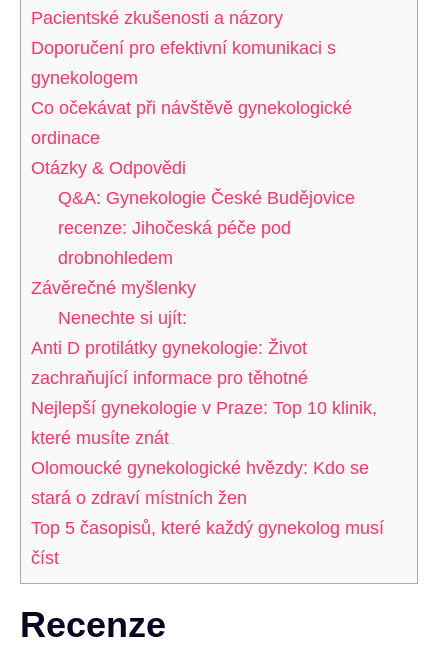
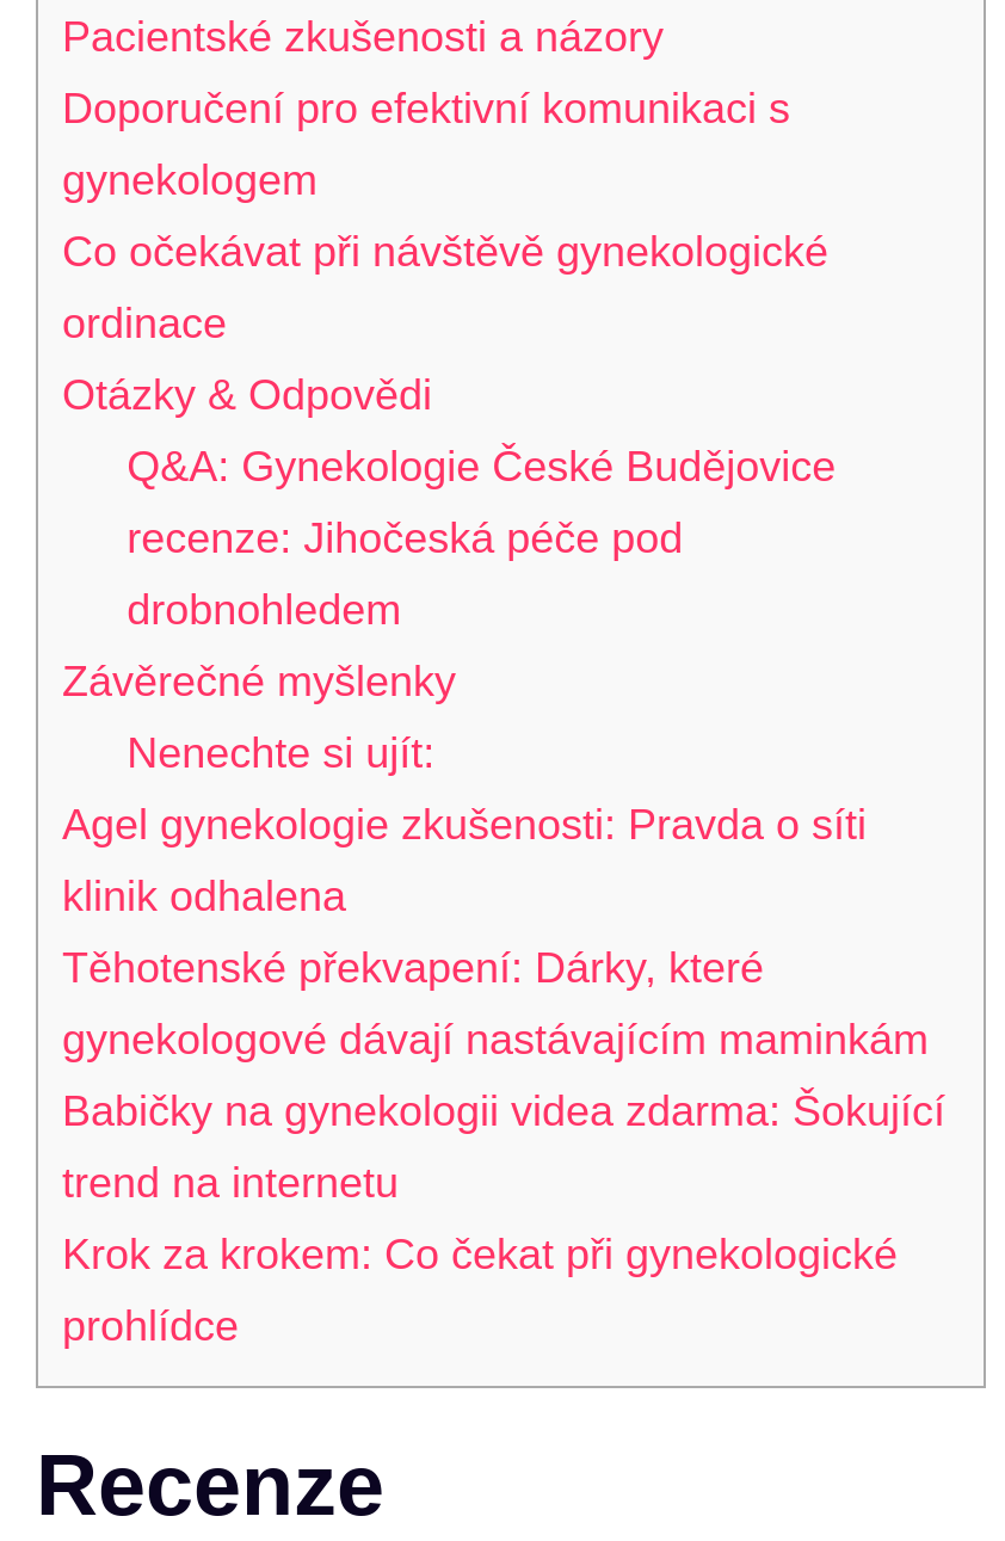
- Anti D protilátky gynekologie: Život
+ Agel gynekologie zkušenosti: Pravda o síti

- zachraňující informace pro těhotné
+ klinik odhalena

- Nejlepší gynekologie v Praze: Top 10 klinik,
+ Těhotenské překvapení: Dárky, které

- které musíte znát
+ gynekologové dávají nastávajícím maminkám

- Olomoucké gynekologické hvězdy: Kdo se
+ Babičky na gynekologii videa zdarma: Šokující

- stará o zdraví místních žen
+ trend na internetu

- Top 5 časopisů, které každý gynekolog musí
+ Krok za krokem: Co čekat při gynekologické

- číst
+ prohlídce
